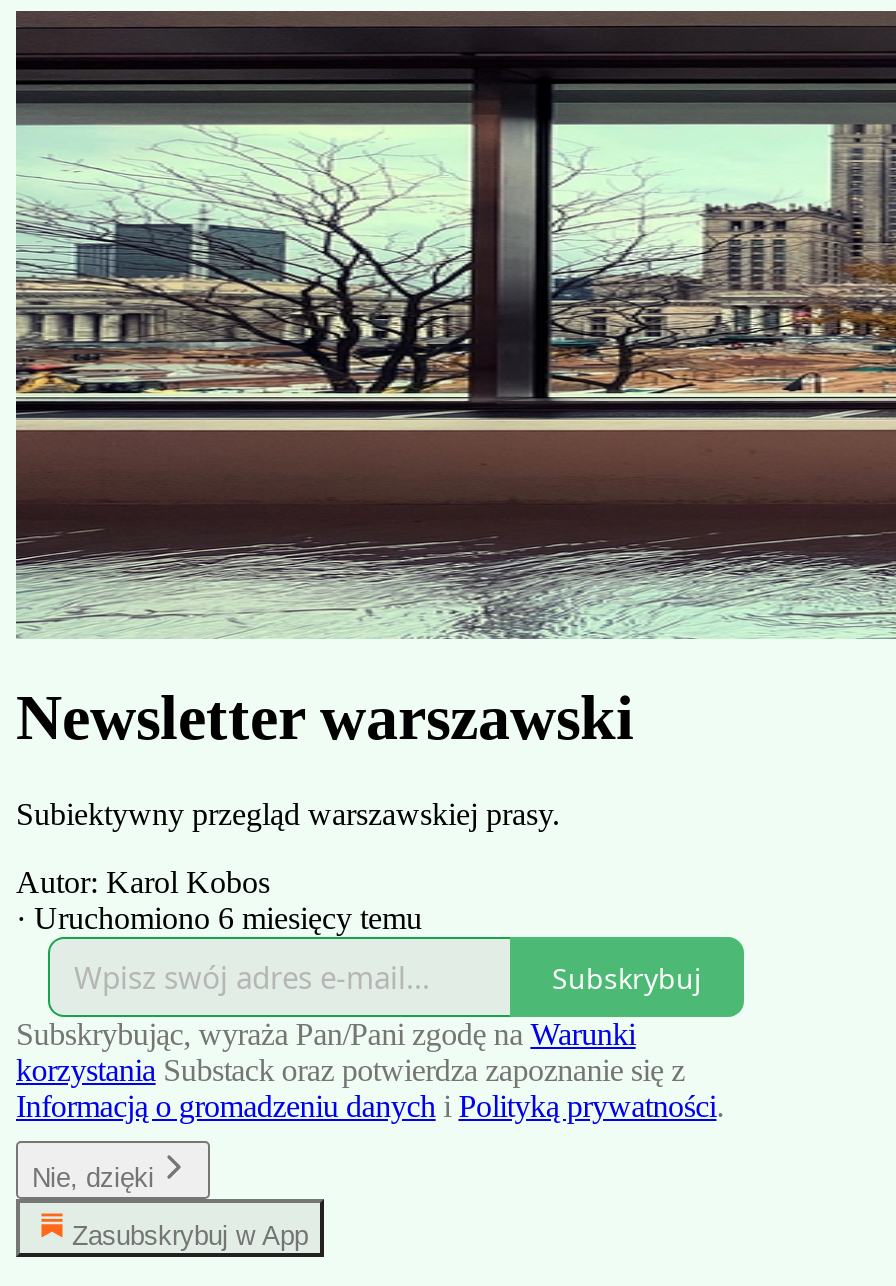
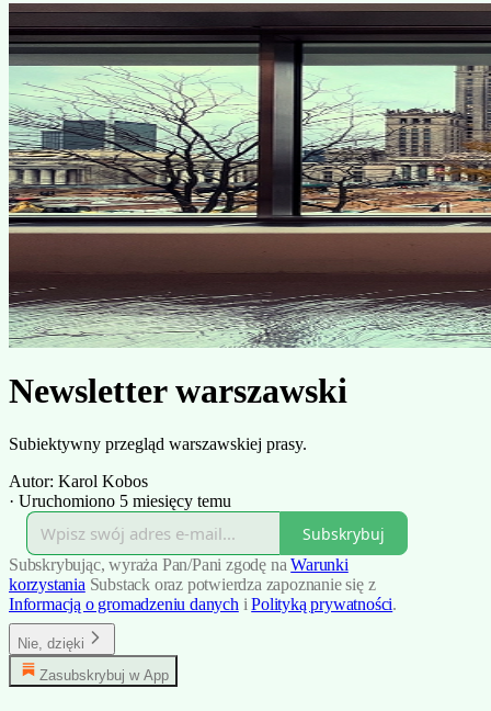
- · Uruchomiono 6 miesięcy temu
+ · Uruchomiono 5 miesięcy temu
